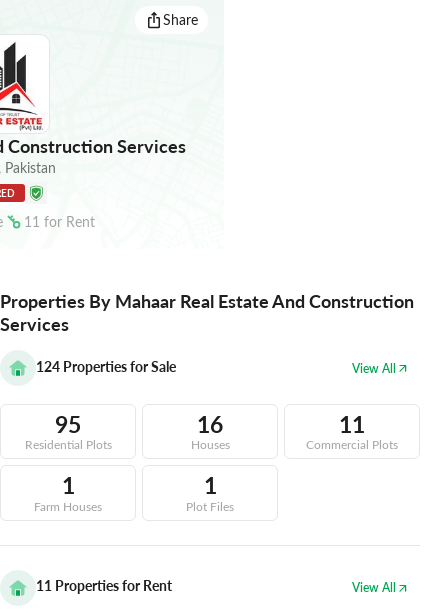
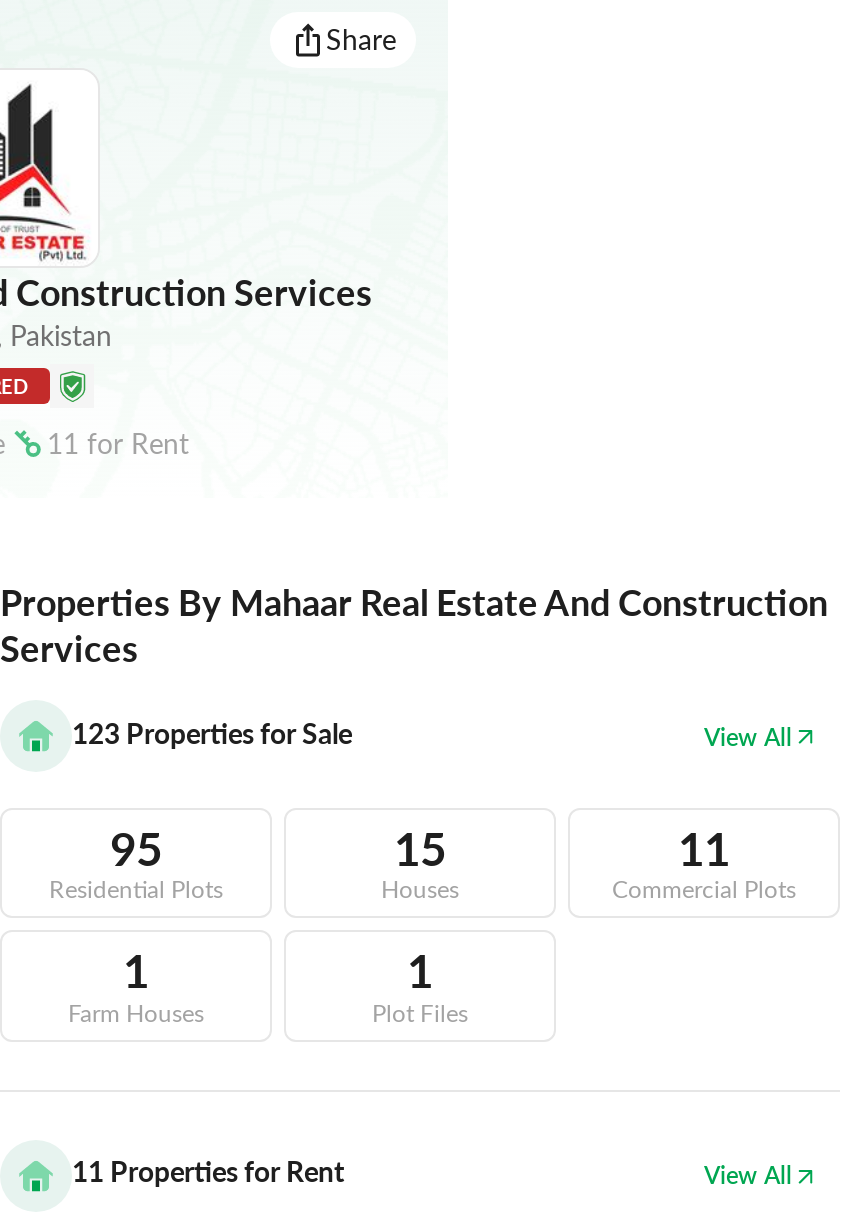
- 124 Properties for Sale
+ 123 Properties for Sale

- 16
+ 15
